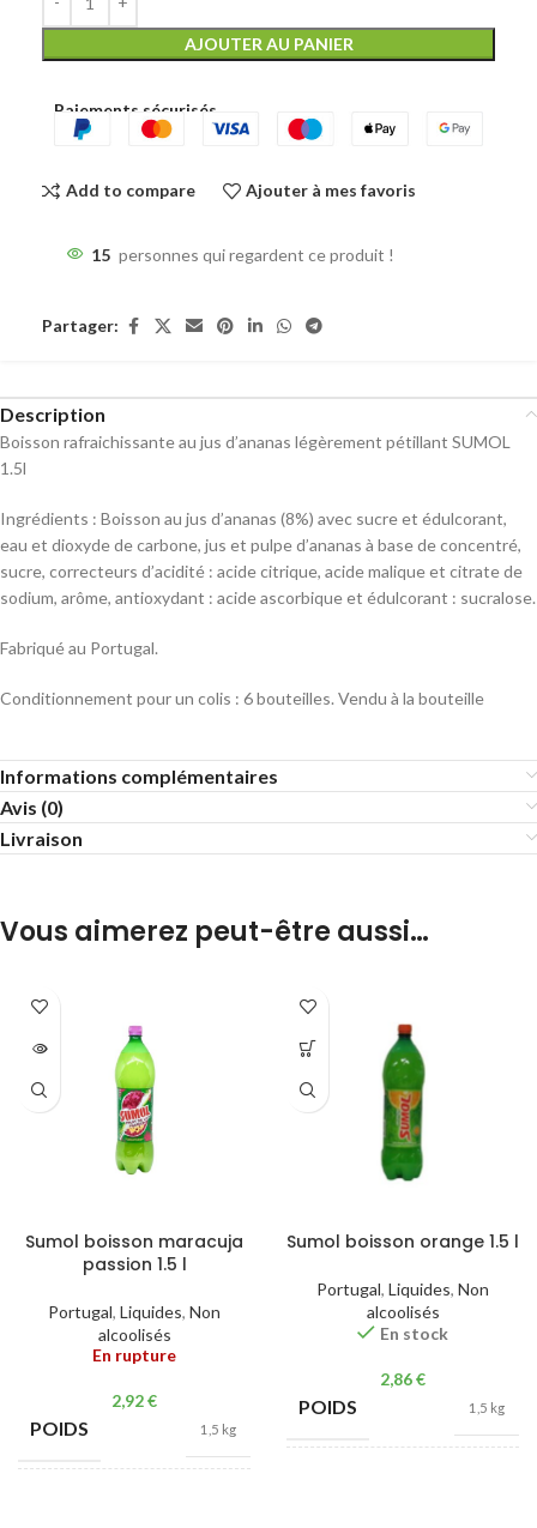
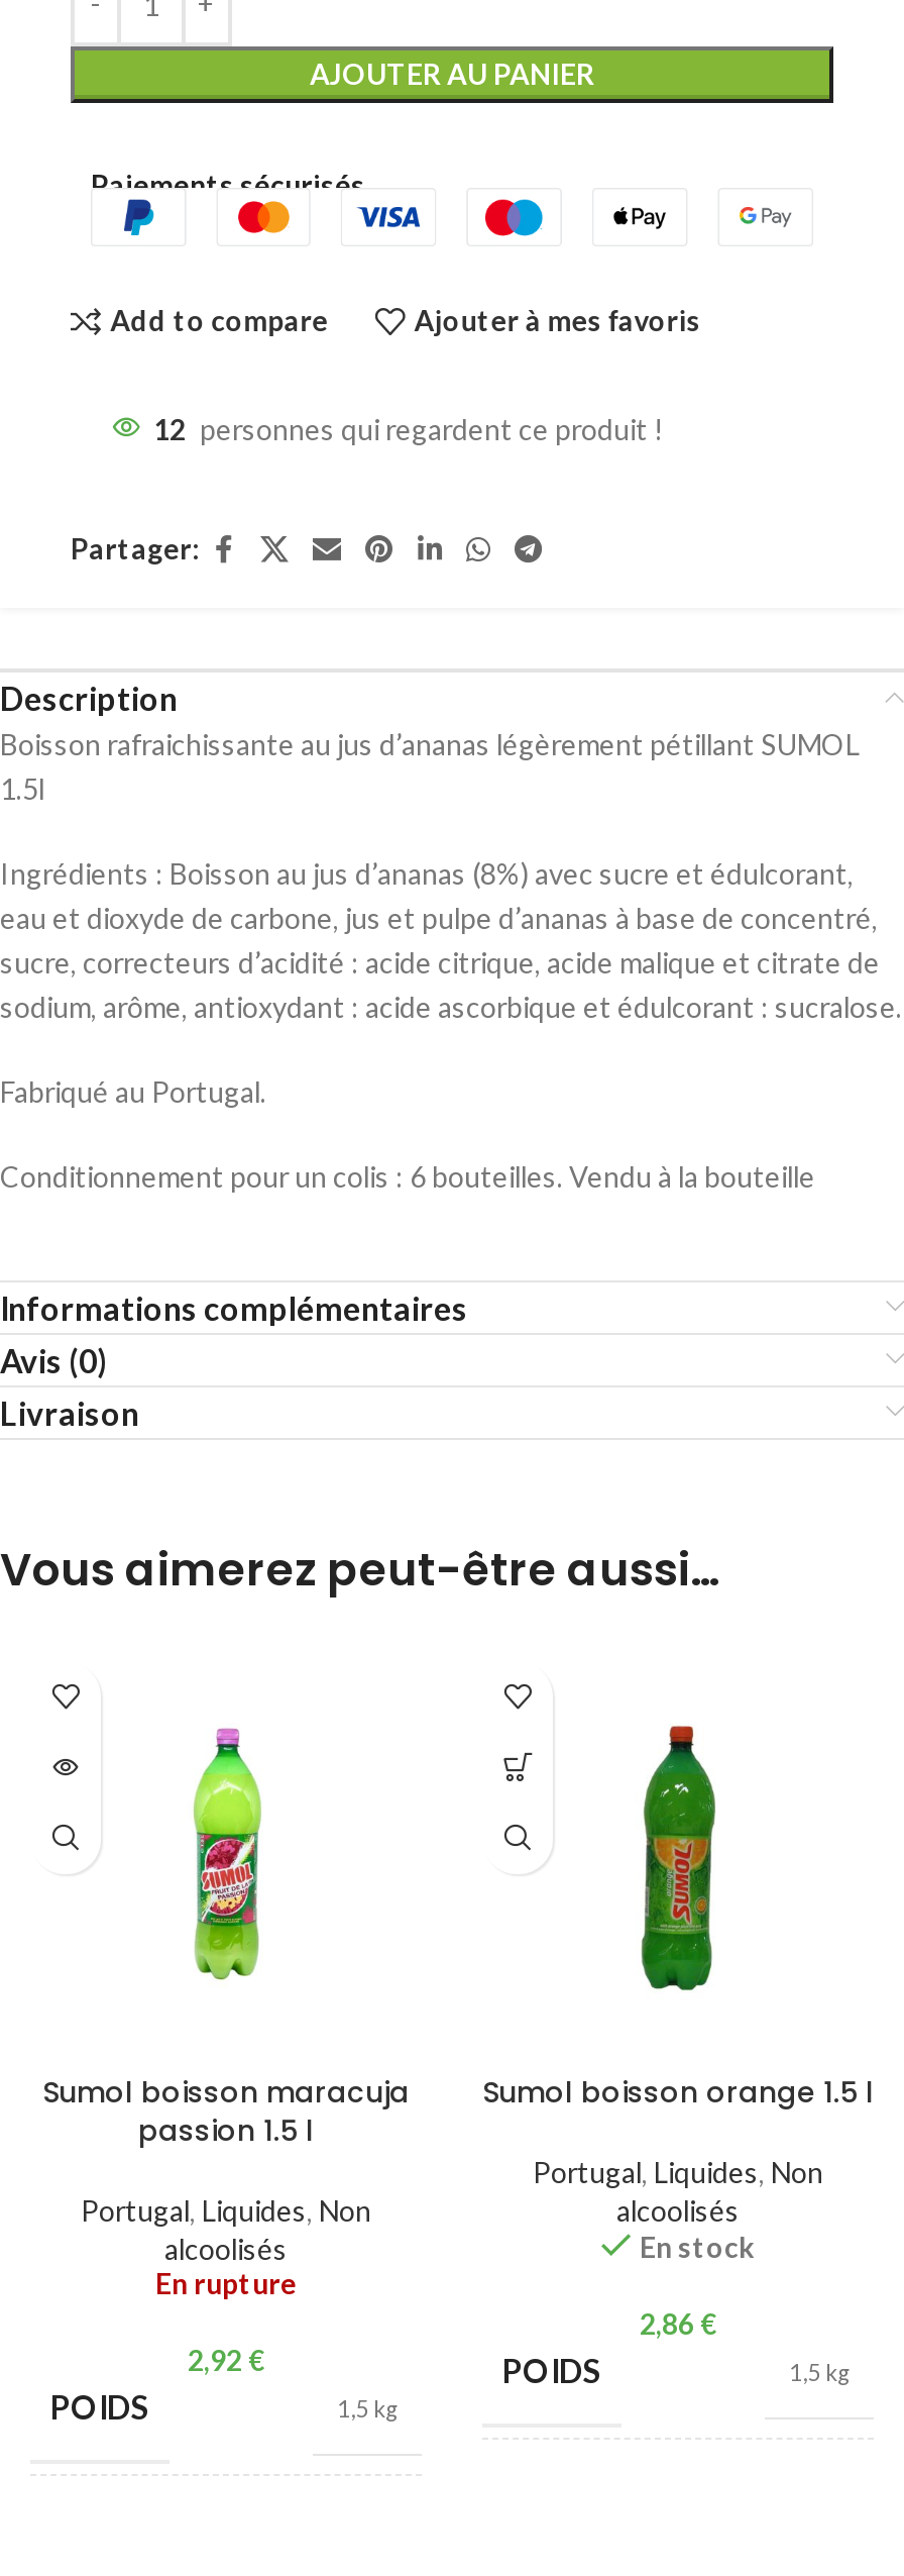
- 15 personnes qui regardent ce produit !
+ 12 personnes qui regardent ce produit !
